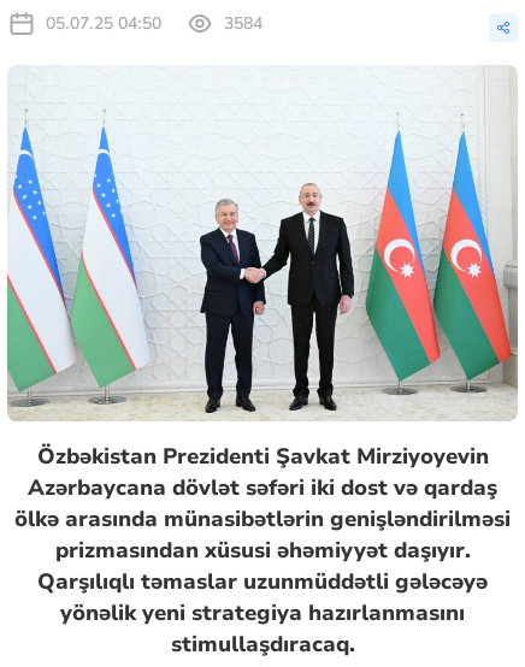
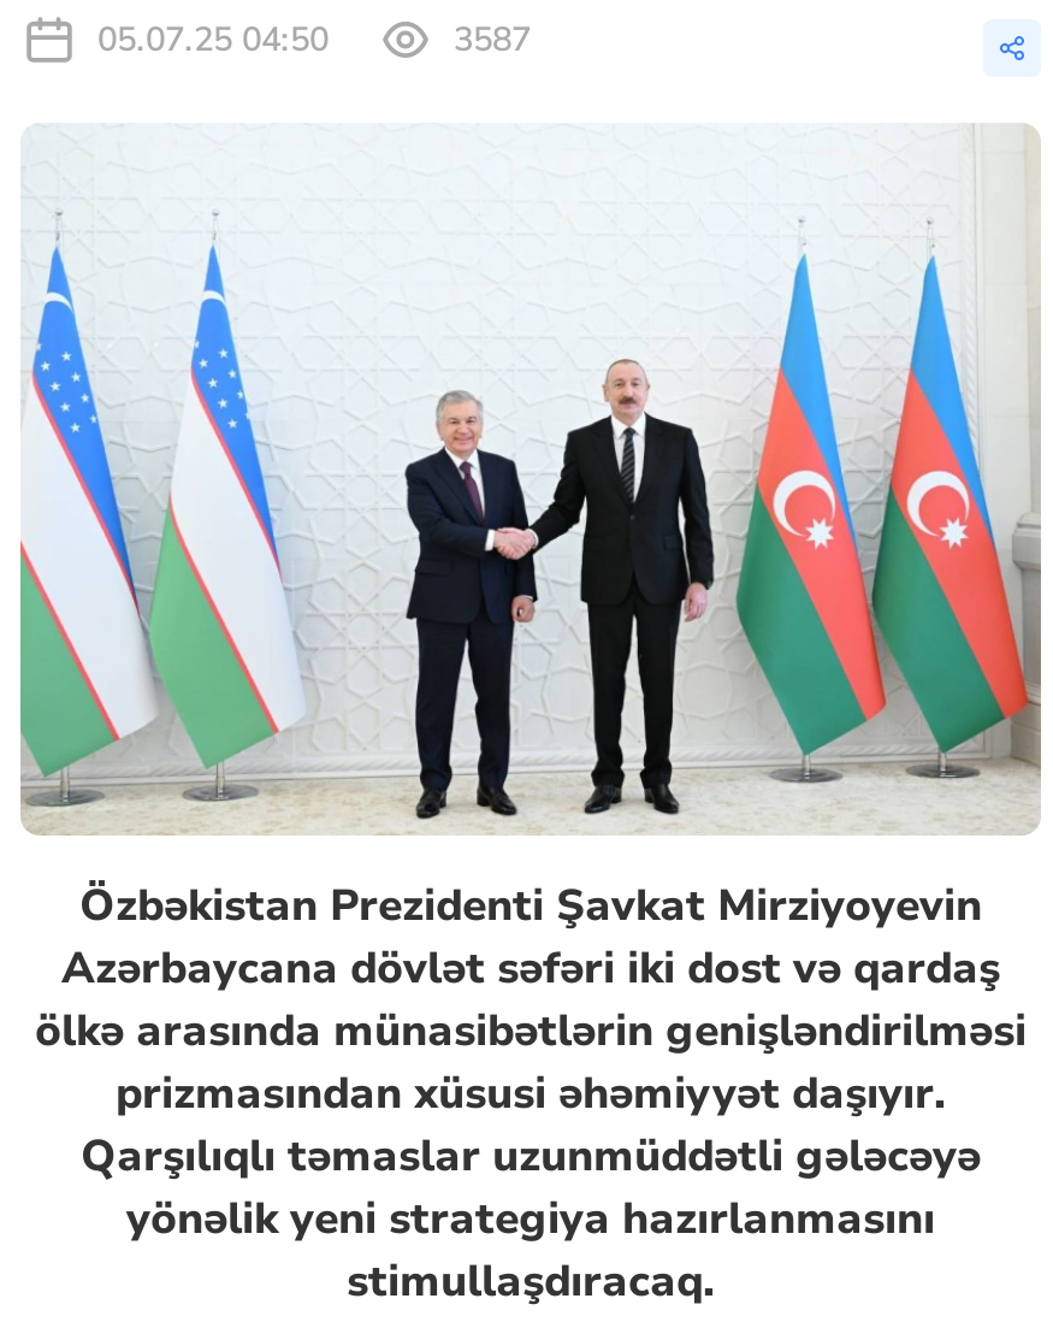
- 3584
+ 3587
